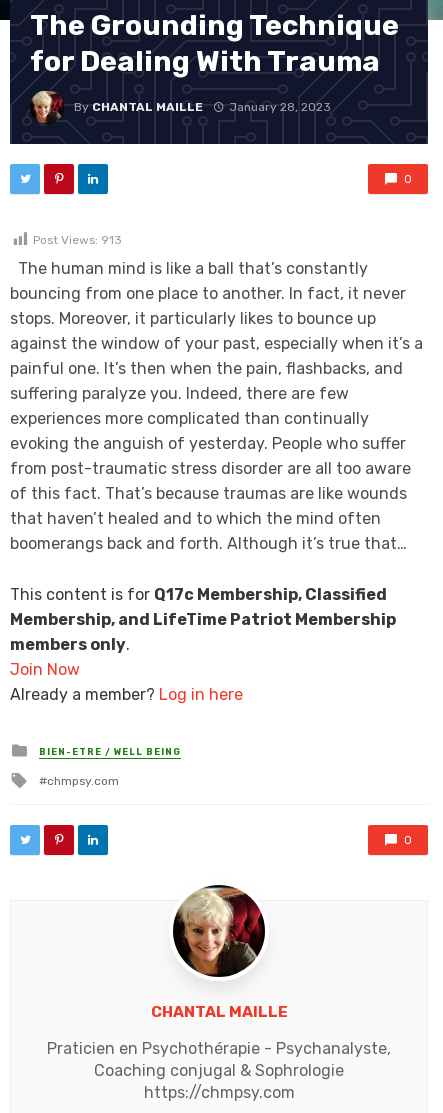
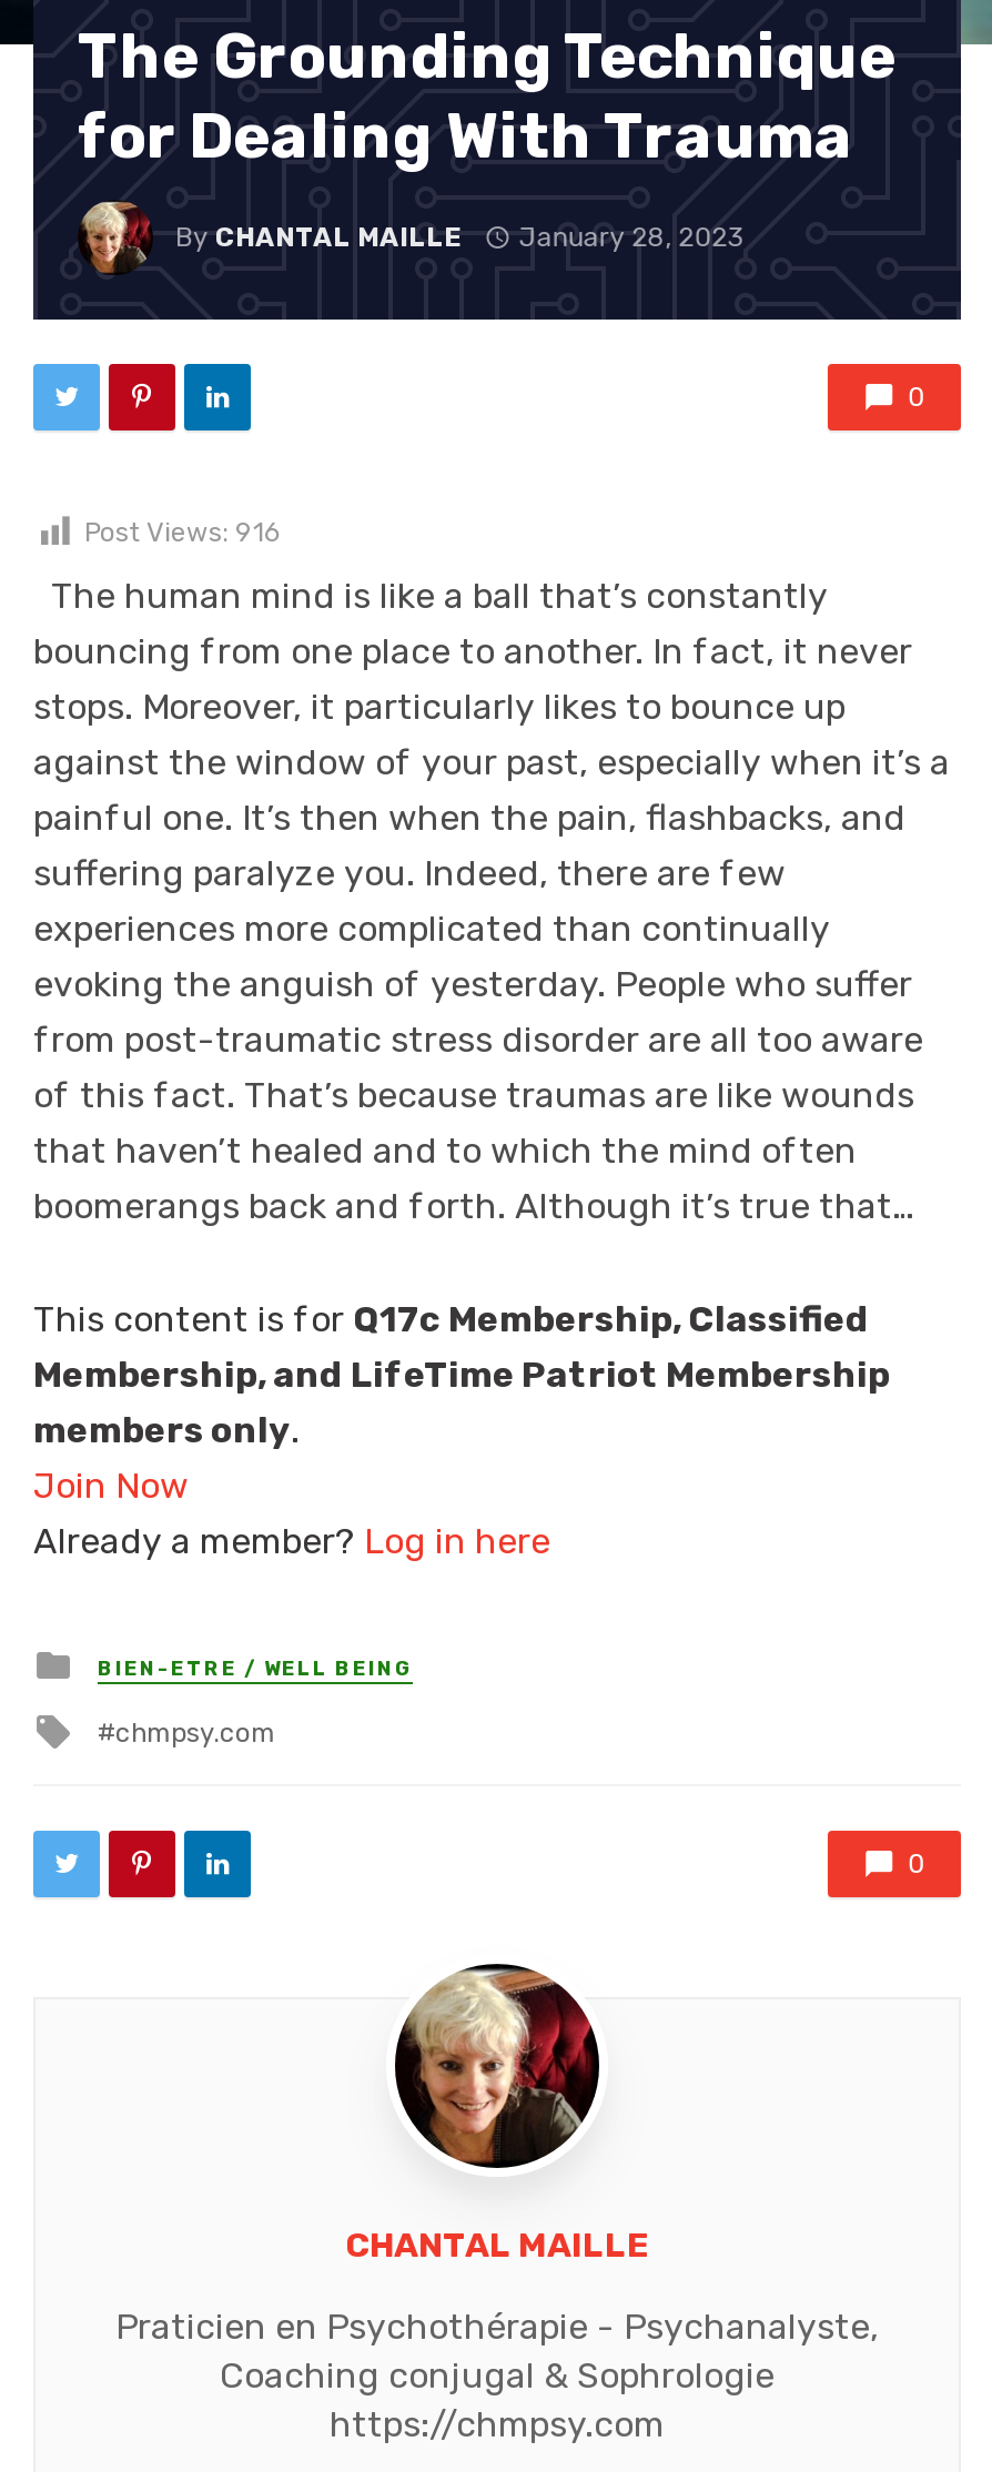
- Post Views: 913
+ Post Views: 916
